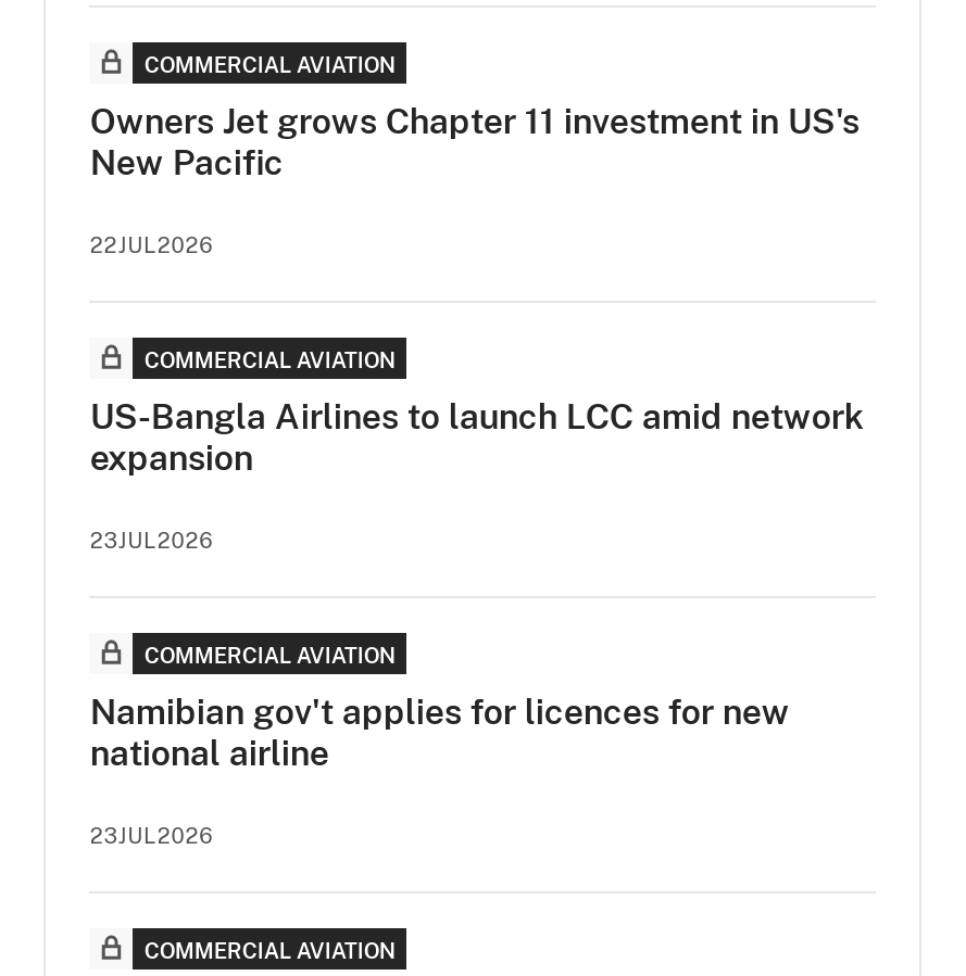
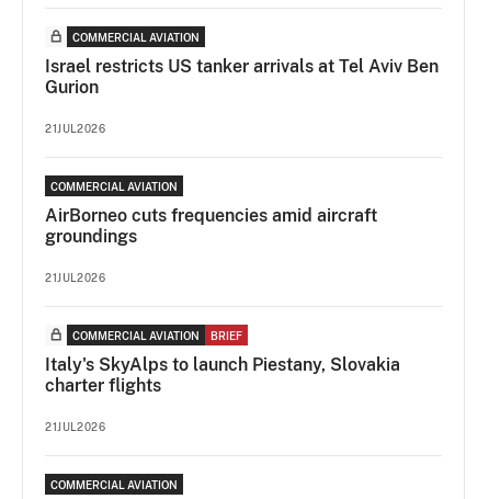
- Owners Jet grows Chapter 11 investment in US's
- New Pacific
+ Israel restricts US tanker arrivals at Tel Aviv Ben
+ Gurion

- 22JUL2026
+ 21JUL2026

- US-Bangla Airlines to launch LCC amid network
- expansion
+ AirBorneo cuts frequencies amid aircraft
+ groundings

- 23JUL2026
+ 21JUL2026

- Namibian gov't applies for licences for new
- national airline
- 23JUL2026
+ BRIEF
+ Italy's SkyAlps to launch Piestany, Slovakia
+ charter flights
+ 21JUL2026
